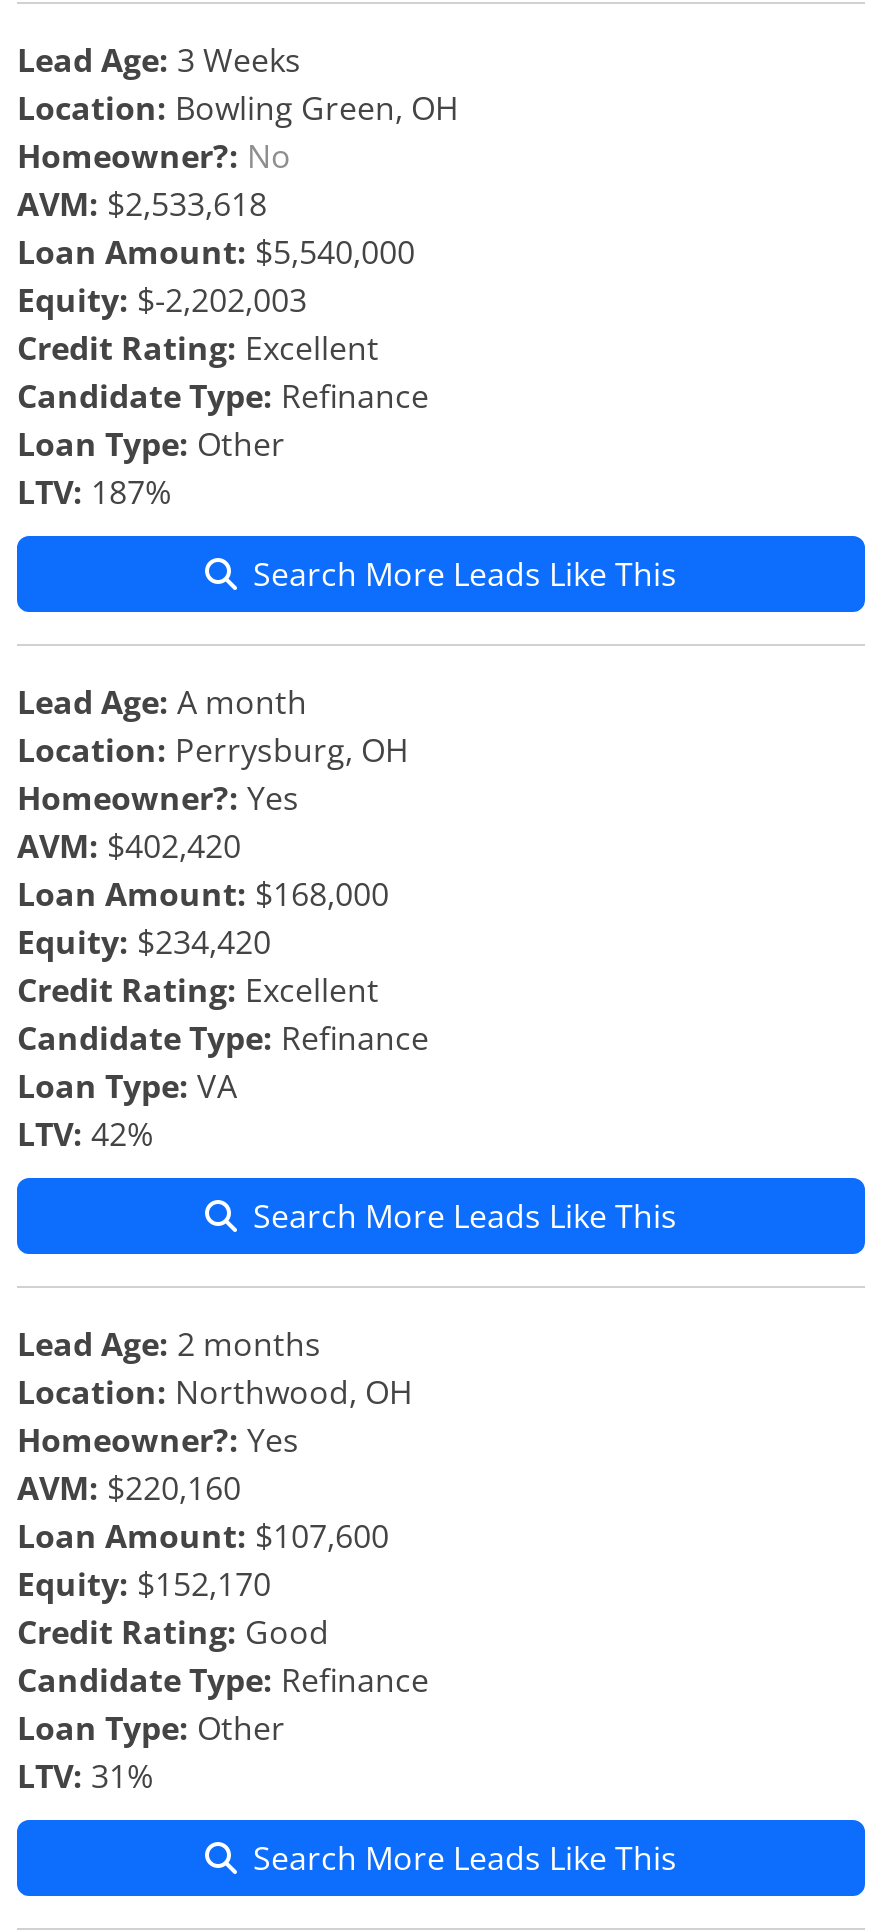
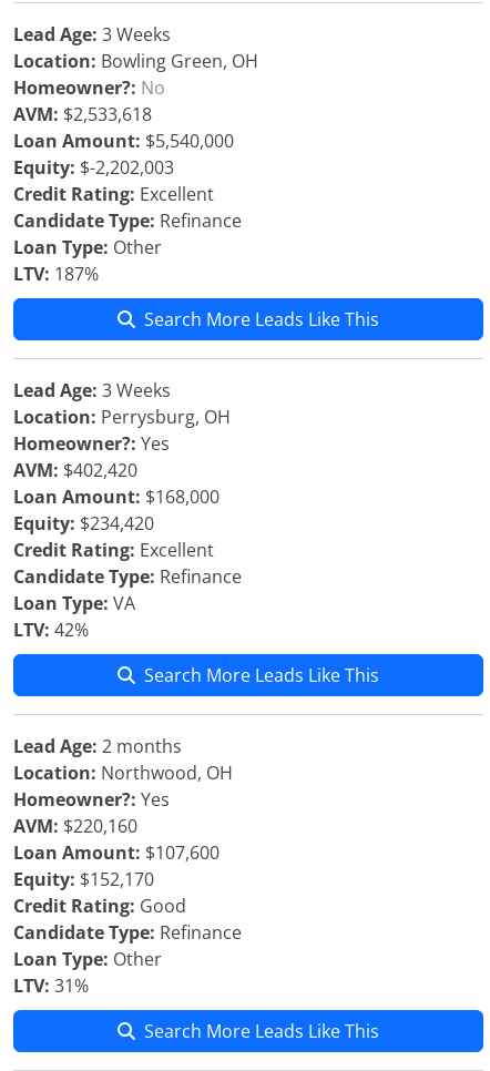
- Lead Age: A month
+ Lead Age: 3 Weeks
